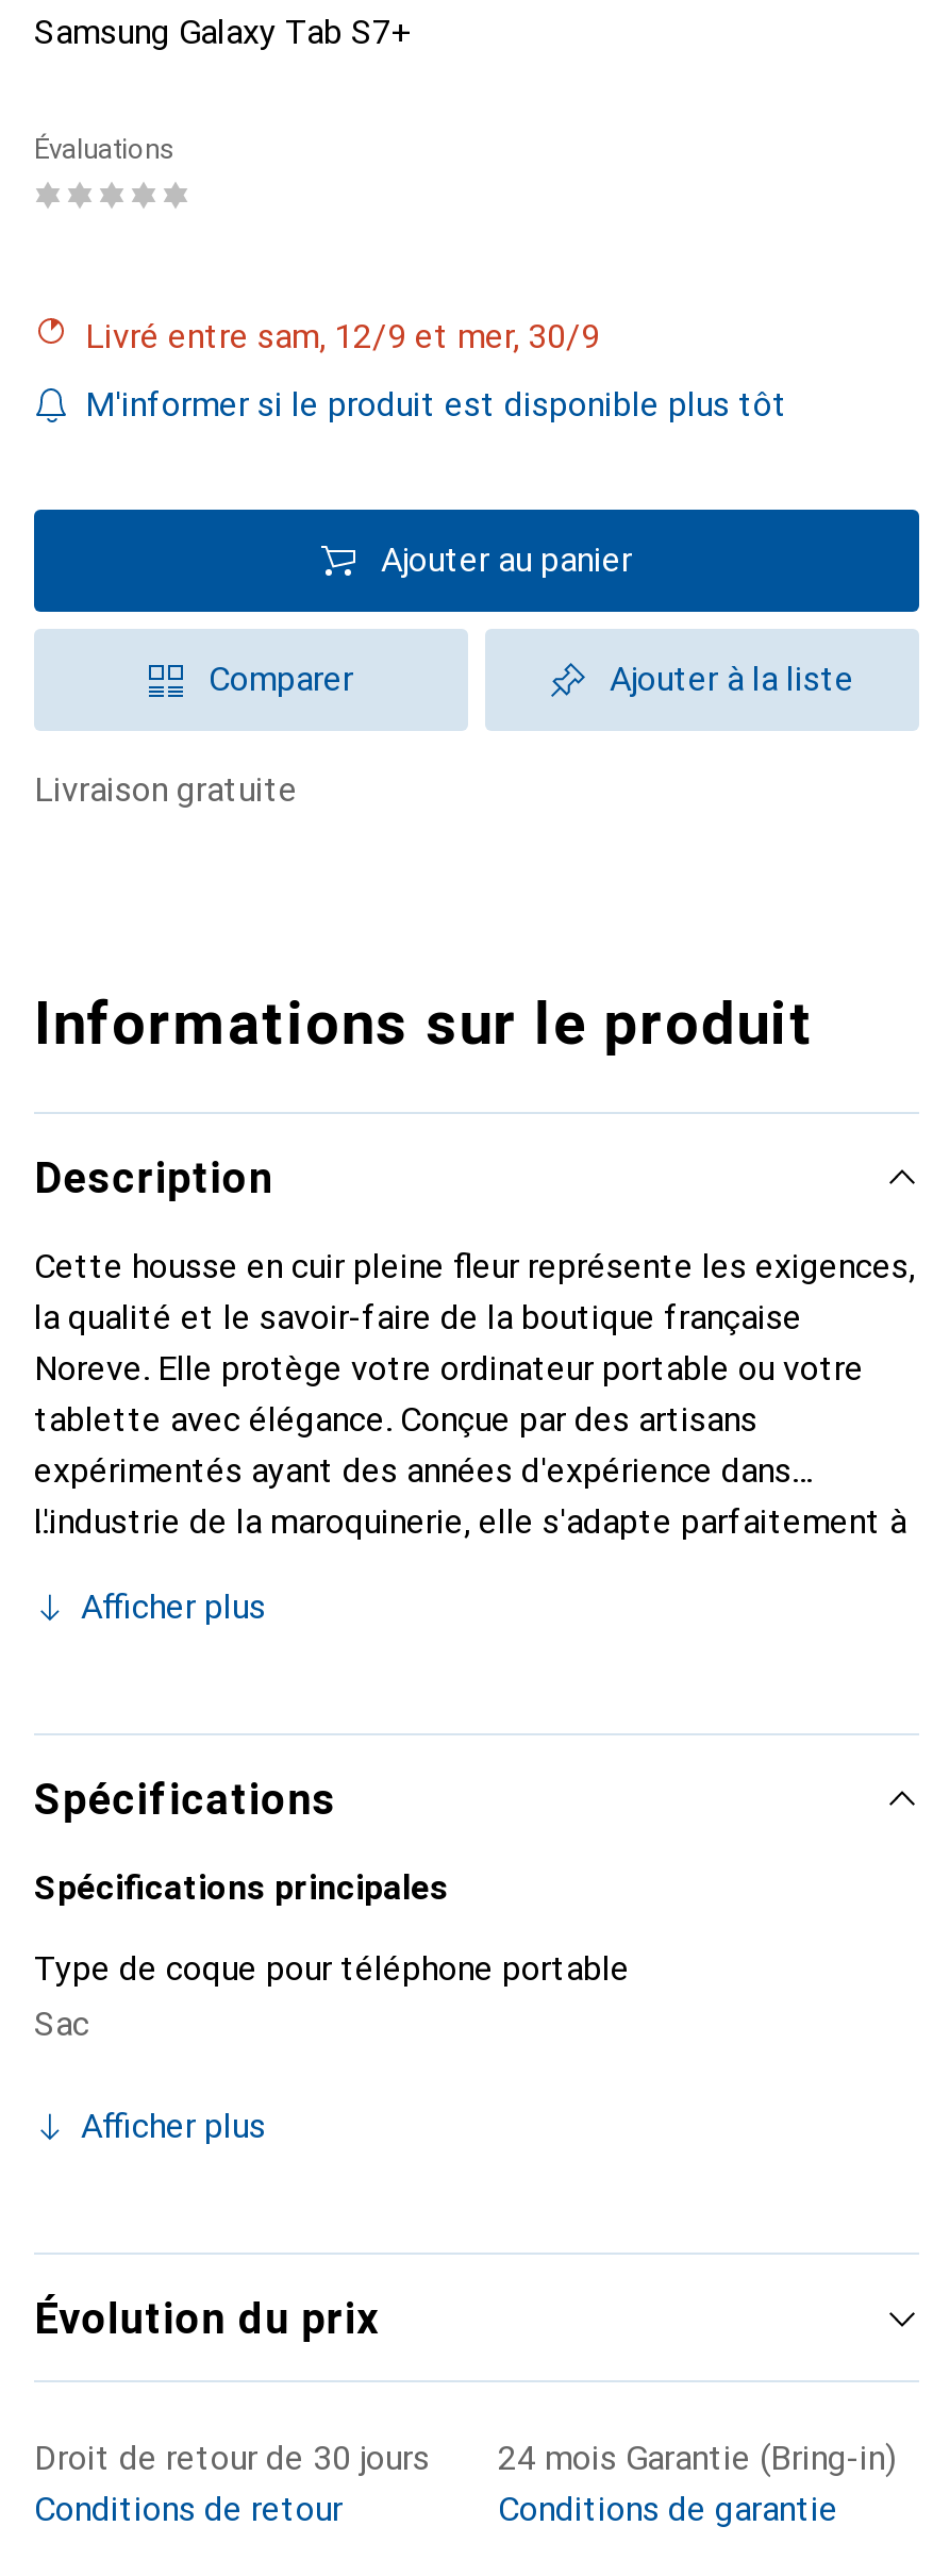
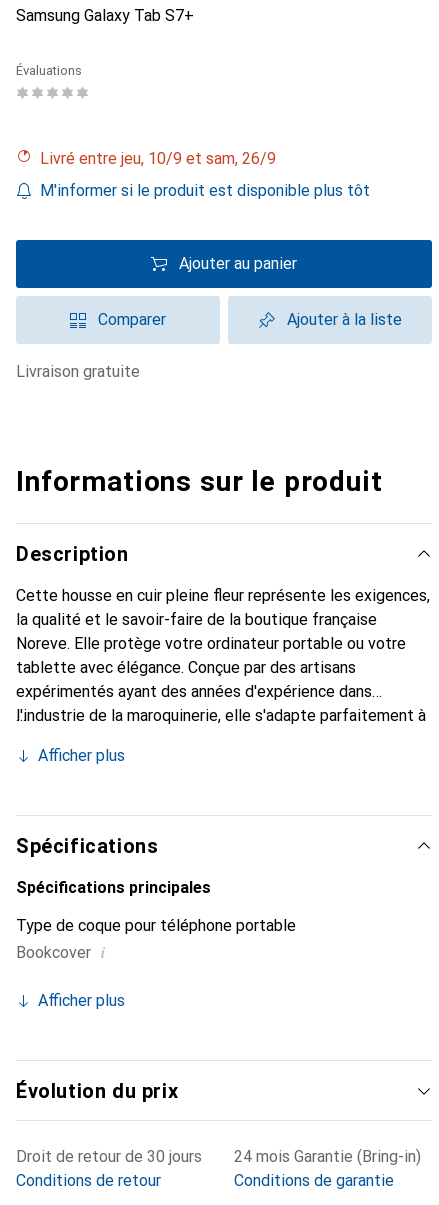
- Livré entre sam, 12/9 et mer, 30/9
+ Livré entre jeu, 10/9 et sam, 26/9

- Sac
+ Bookcover i
